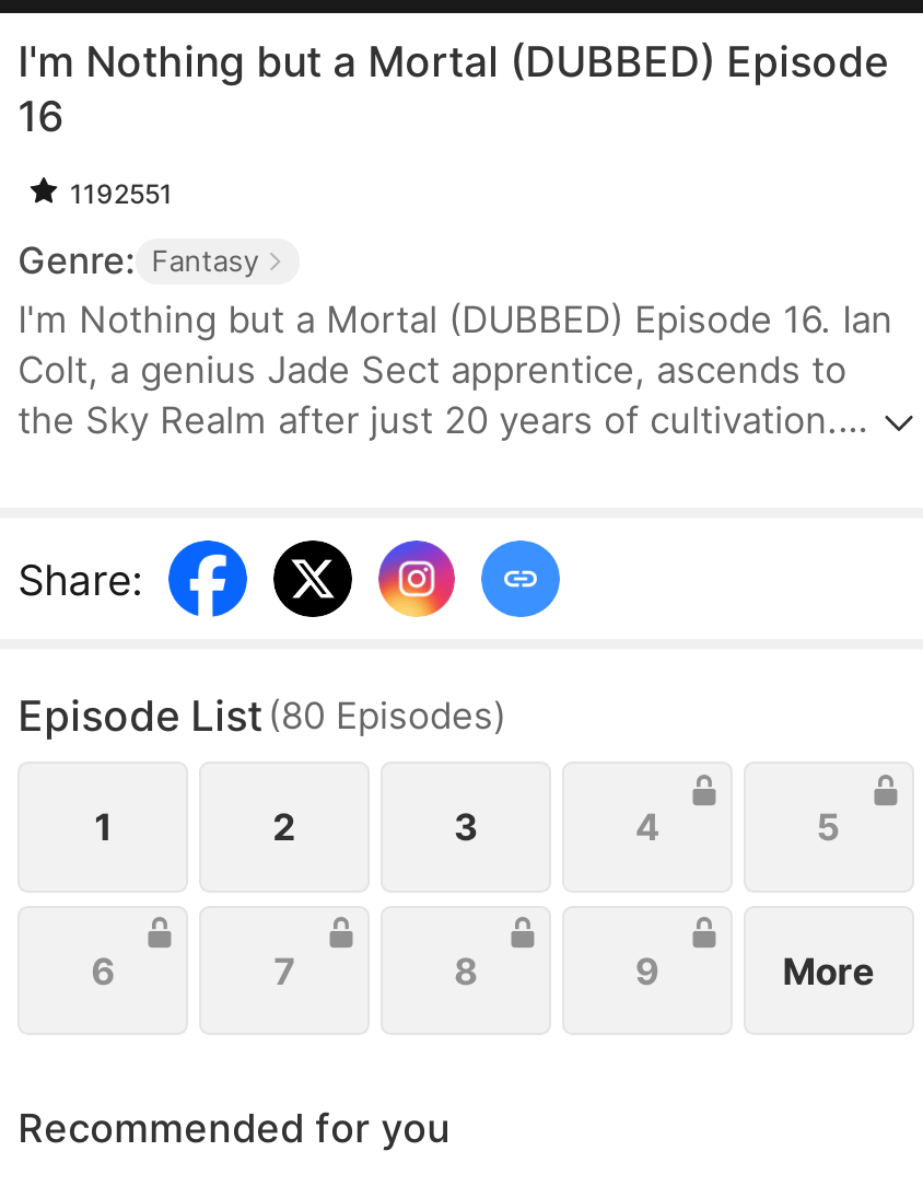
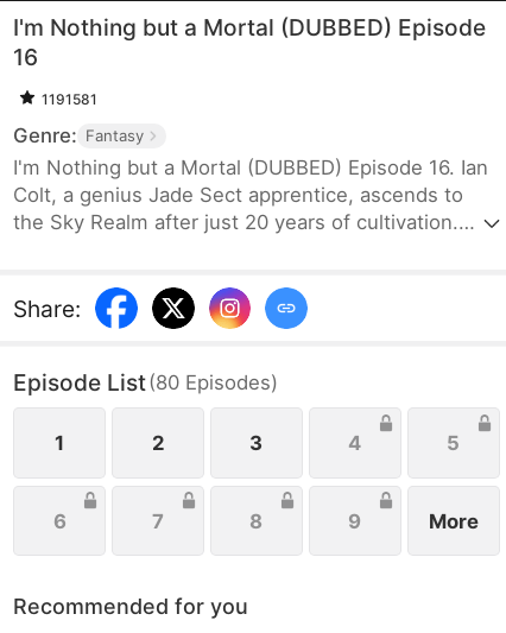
- 1192551
+ 1191581
